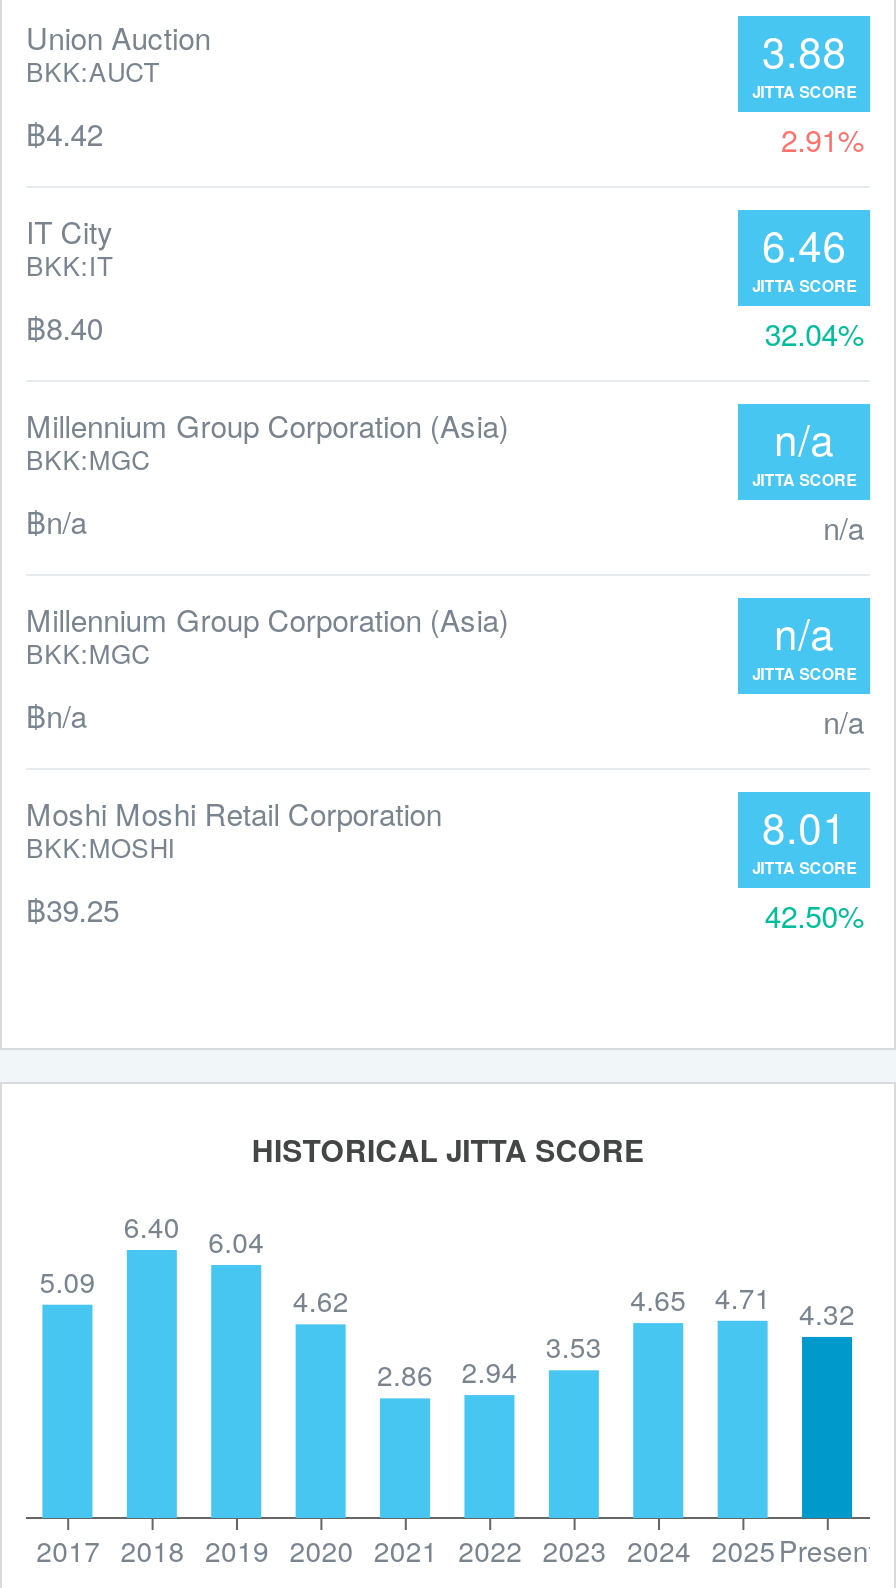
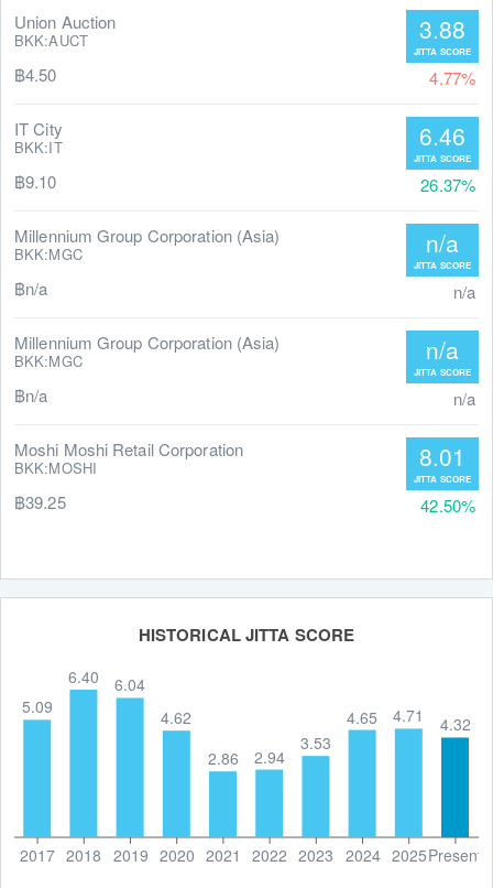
- ฿4.42
+ ฿4.50

- 2.91%
+ 4.77%

- ฿8.40
+ ฿9.10

- 32.04%
+ 26.37%
